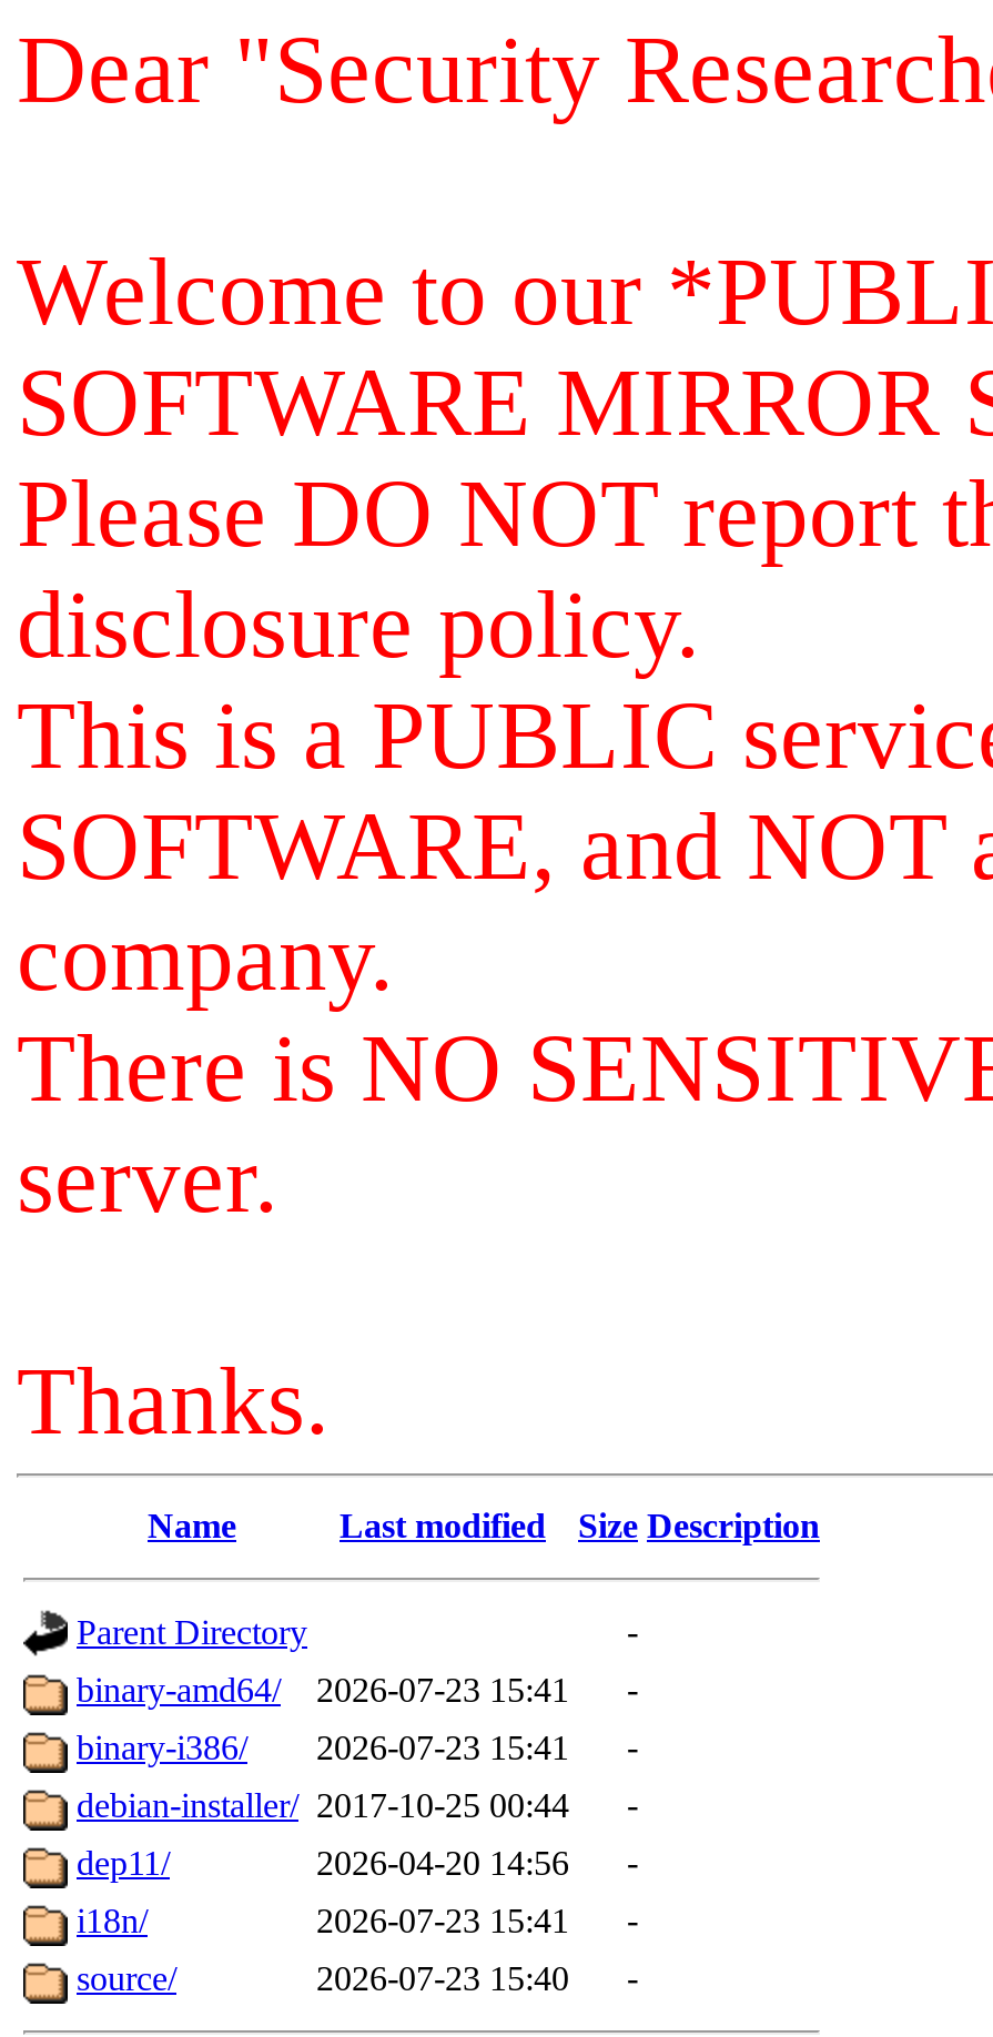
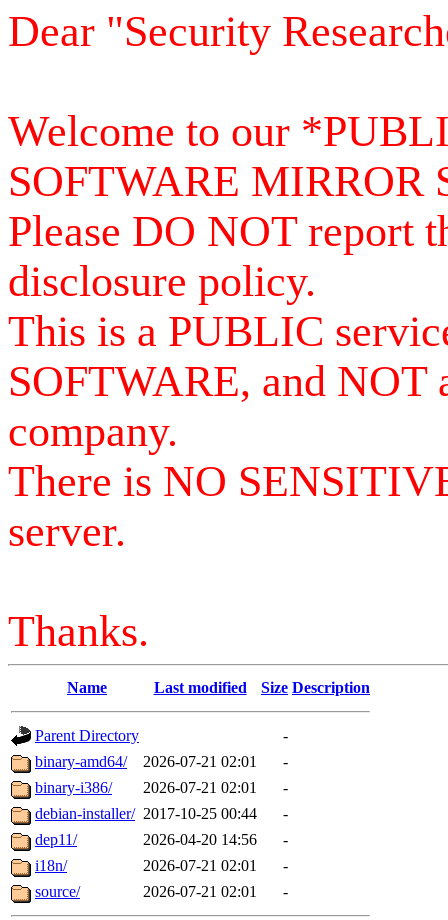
- 2026-07-23 15:41
+ 2026-07-21 02:01

- 2026-07-23 15:41
+ 2026-07-21 02:01

- 2026-07-23 15:41
+ 2026-07-21 02:01

- 2026-07-23 15:40
+ 2026-07-21 02:01
